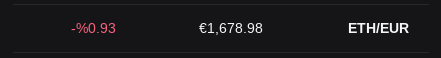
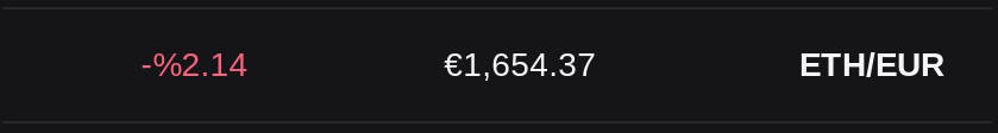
- %0.93-
+ %2.14-

- €1,678.98
+ €1,654.37
